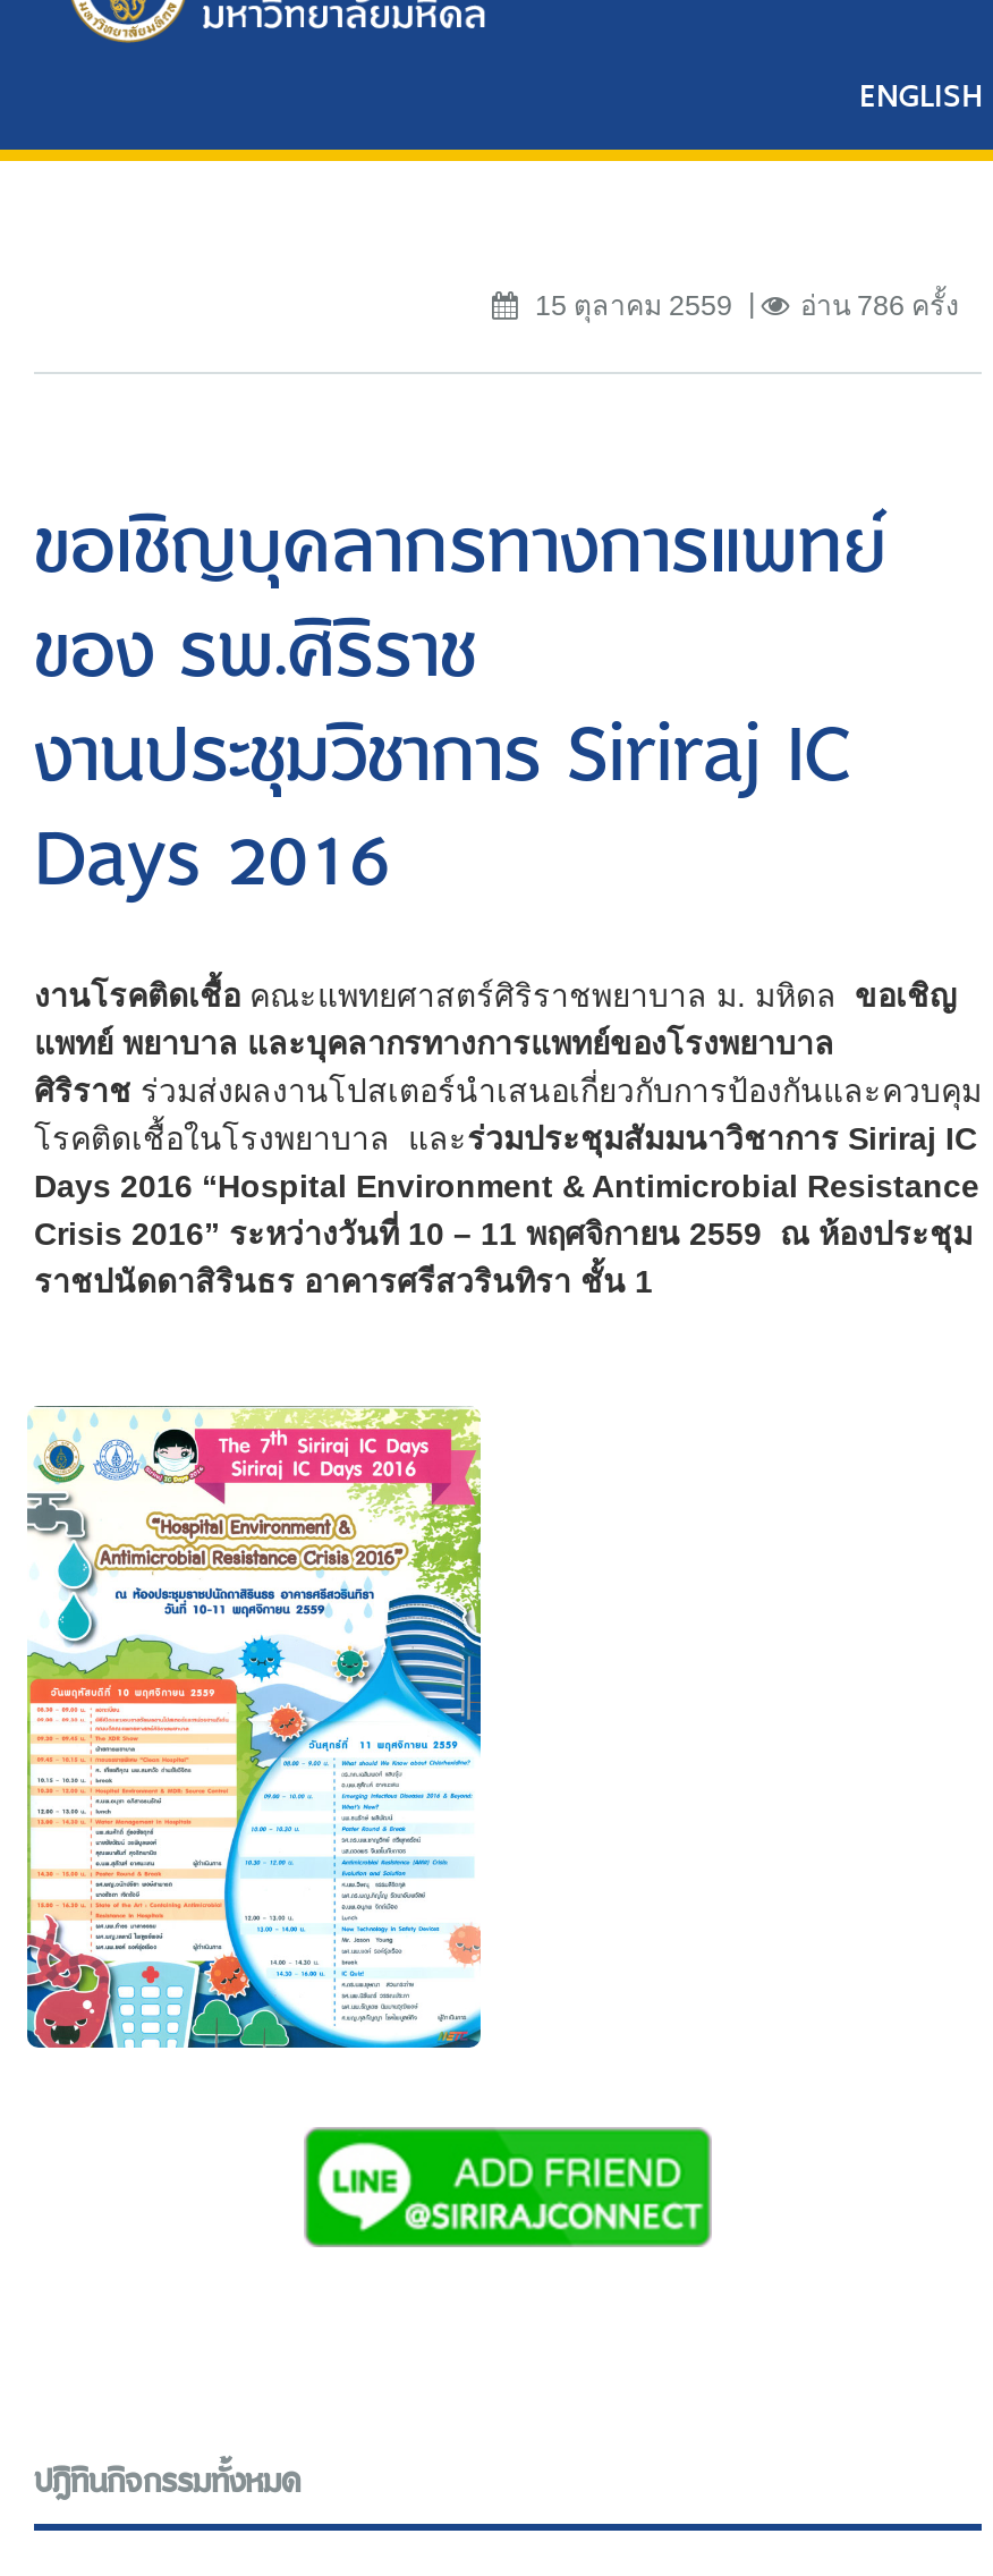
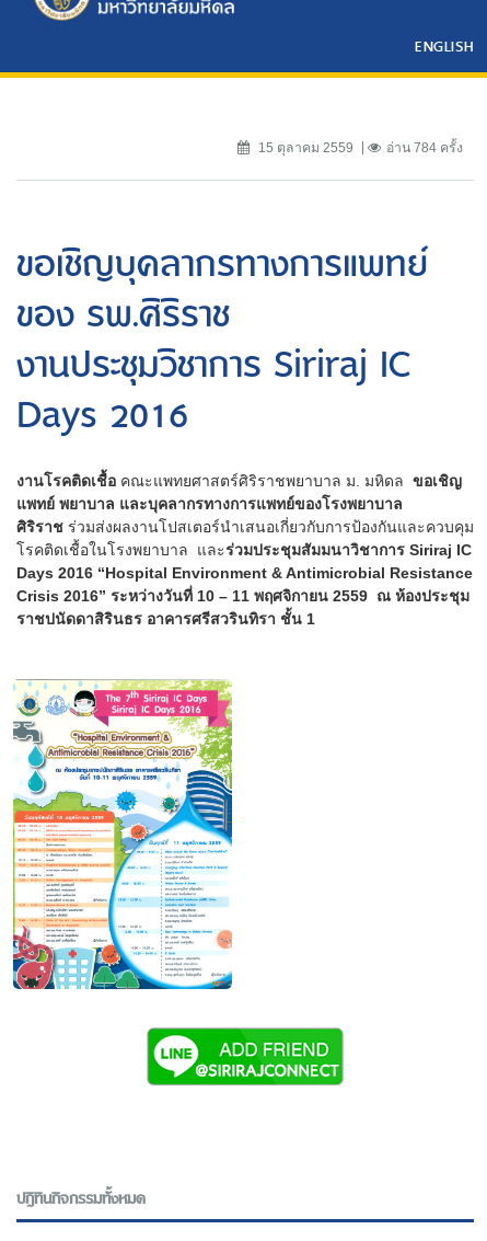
- อ่าน 786 ครั้ง
+ อ่าน 784 ครั้ง
